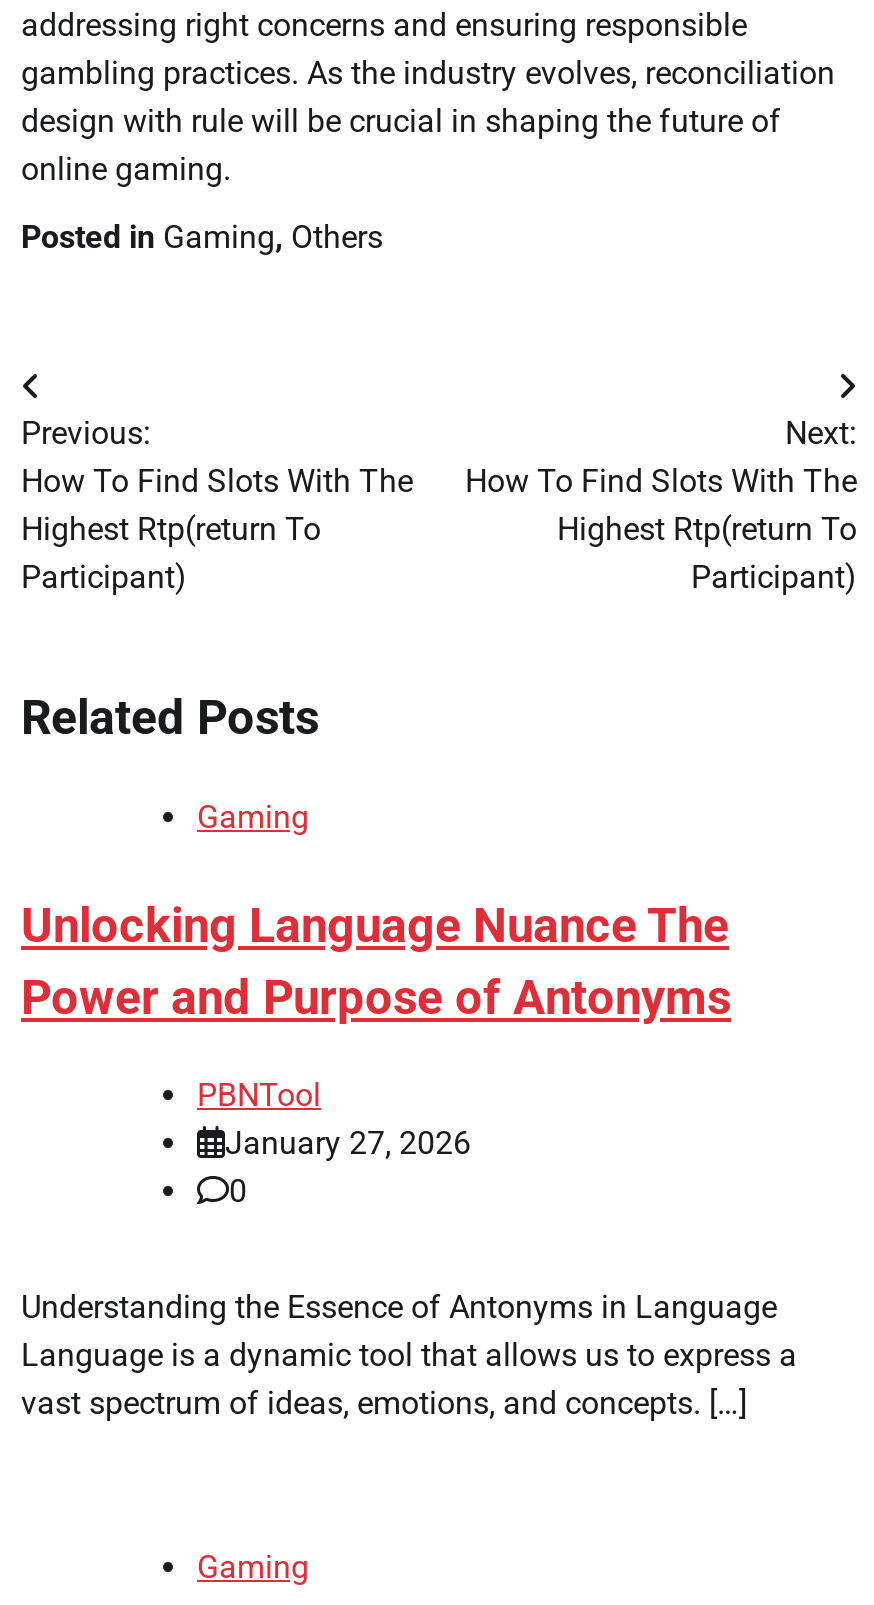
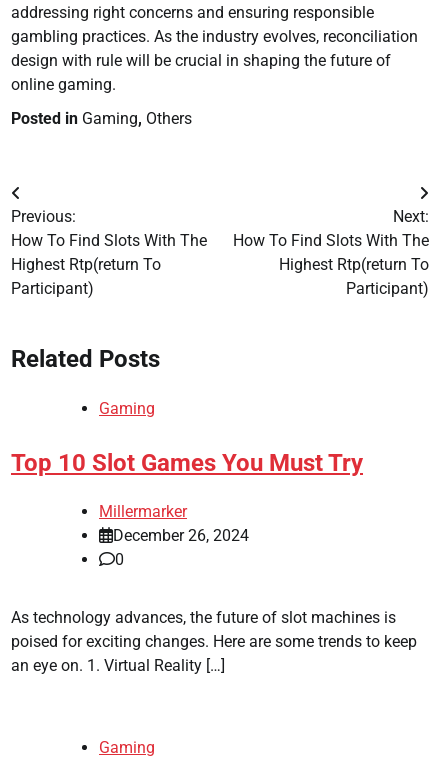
- Unlocking Language Nuance The
- Power and Purpose of Antonyms
+ Top 10 Slot Games You Must Try

- PBNTool
- January 27, 2026
+ Millermarker
+ December 26, 2024

- Understanding the Essence of Antonyms in Language
- Language is a dynamic tool that allows us to express a
- vast spectrum of ideas, emotions, and concepts. […]
+ As technology advances, the future of slot machines is
+ poised for exciting changes. Here are some trends to keep
+ an eye on. 1. Virtual Reality […]
